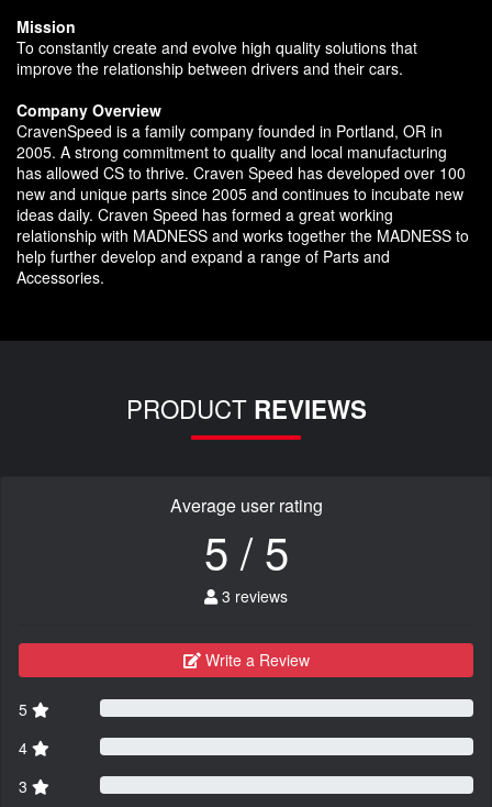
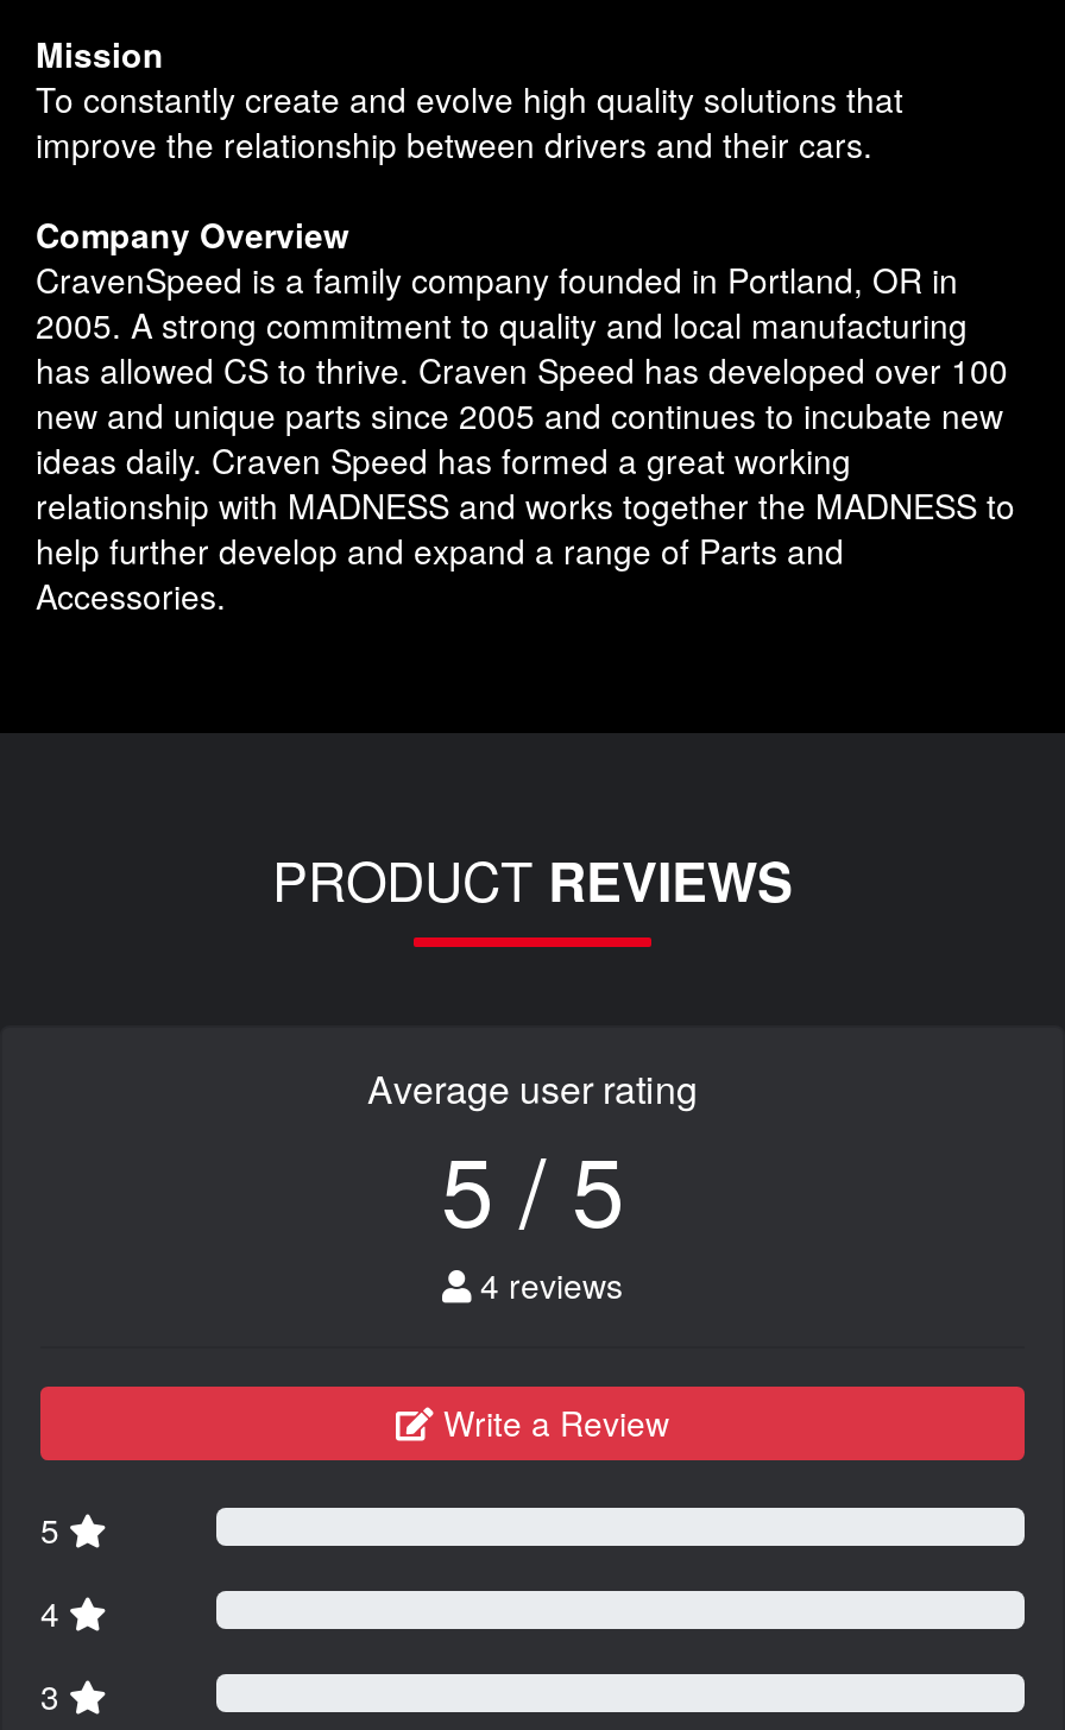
- 3 reviews
+ 4 reviews
